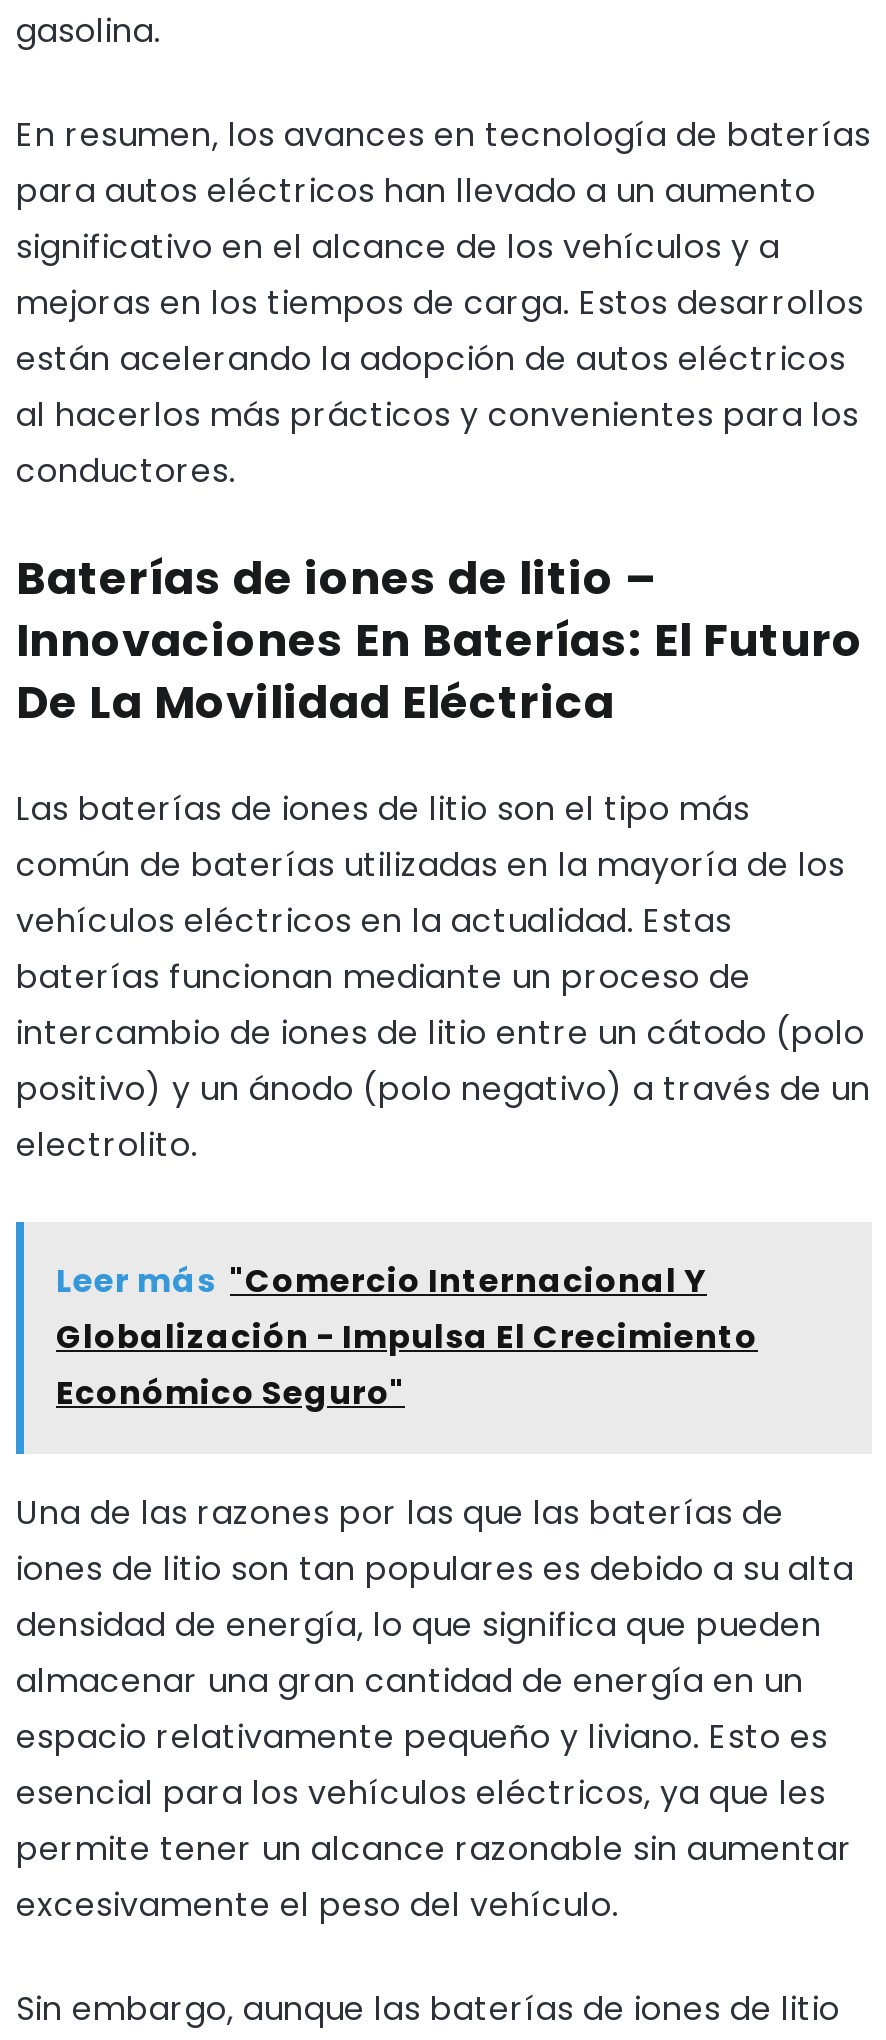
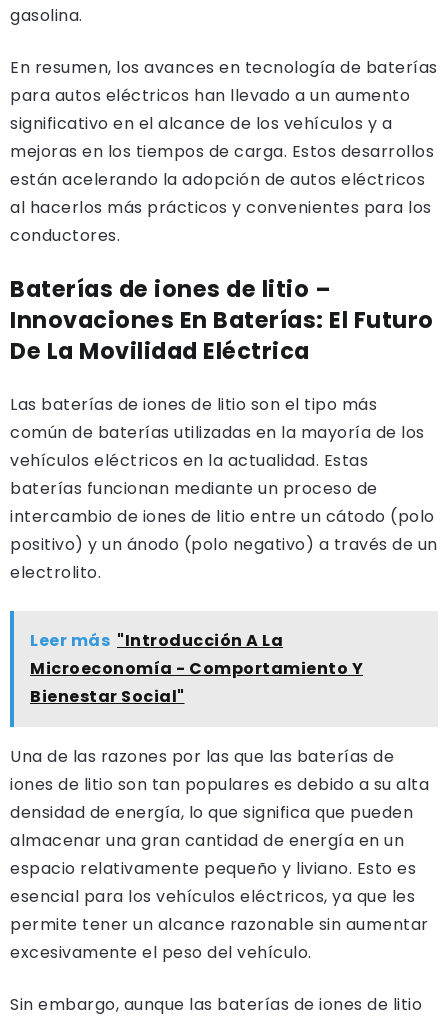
- Leer más "Comercio Internacional Y
- Globalización - Impulsa El Crecimiento
- Económico Seguro"
+ Leer más "Introducción A La
+ Microeconomía - Comportamiento Y
+ Bienestar Social"
